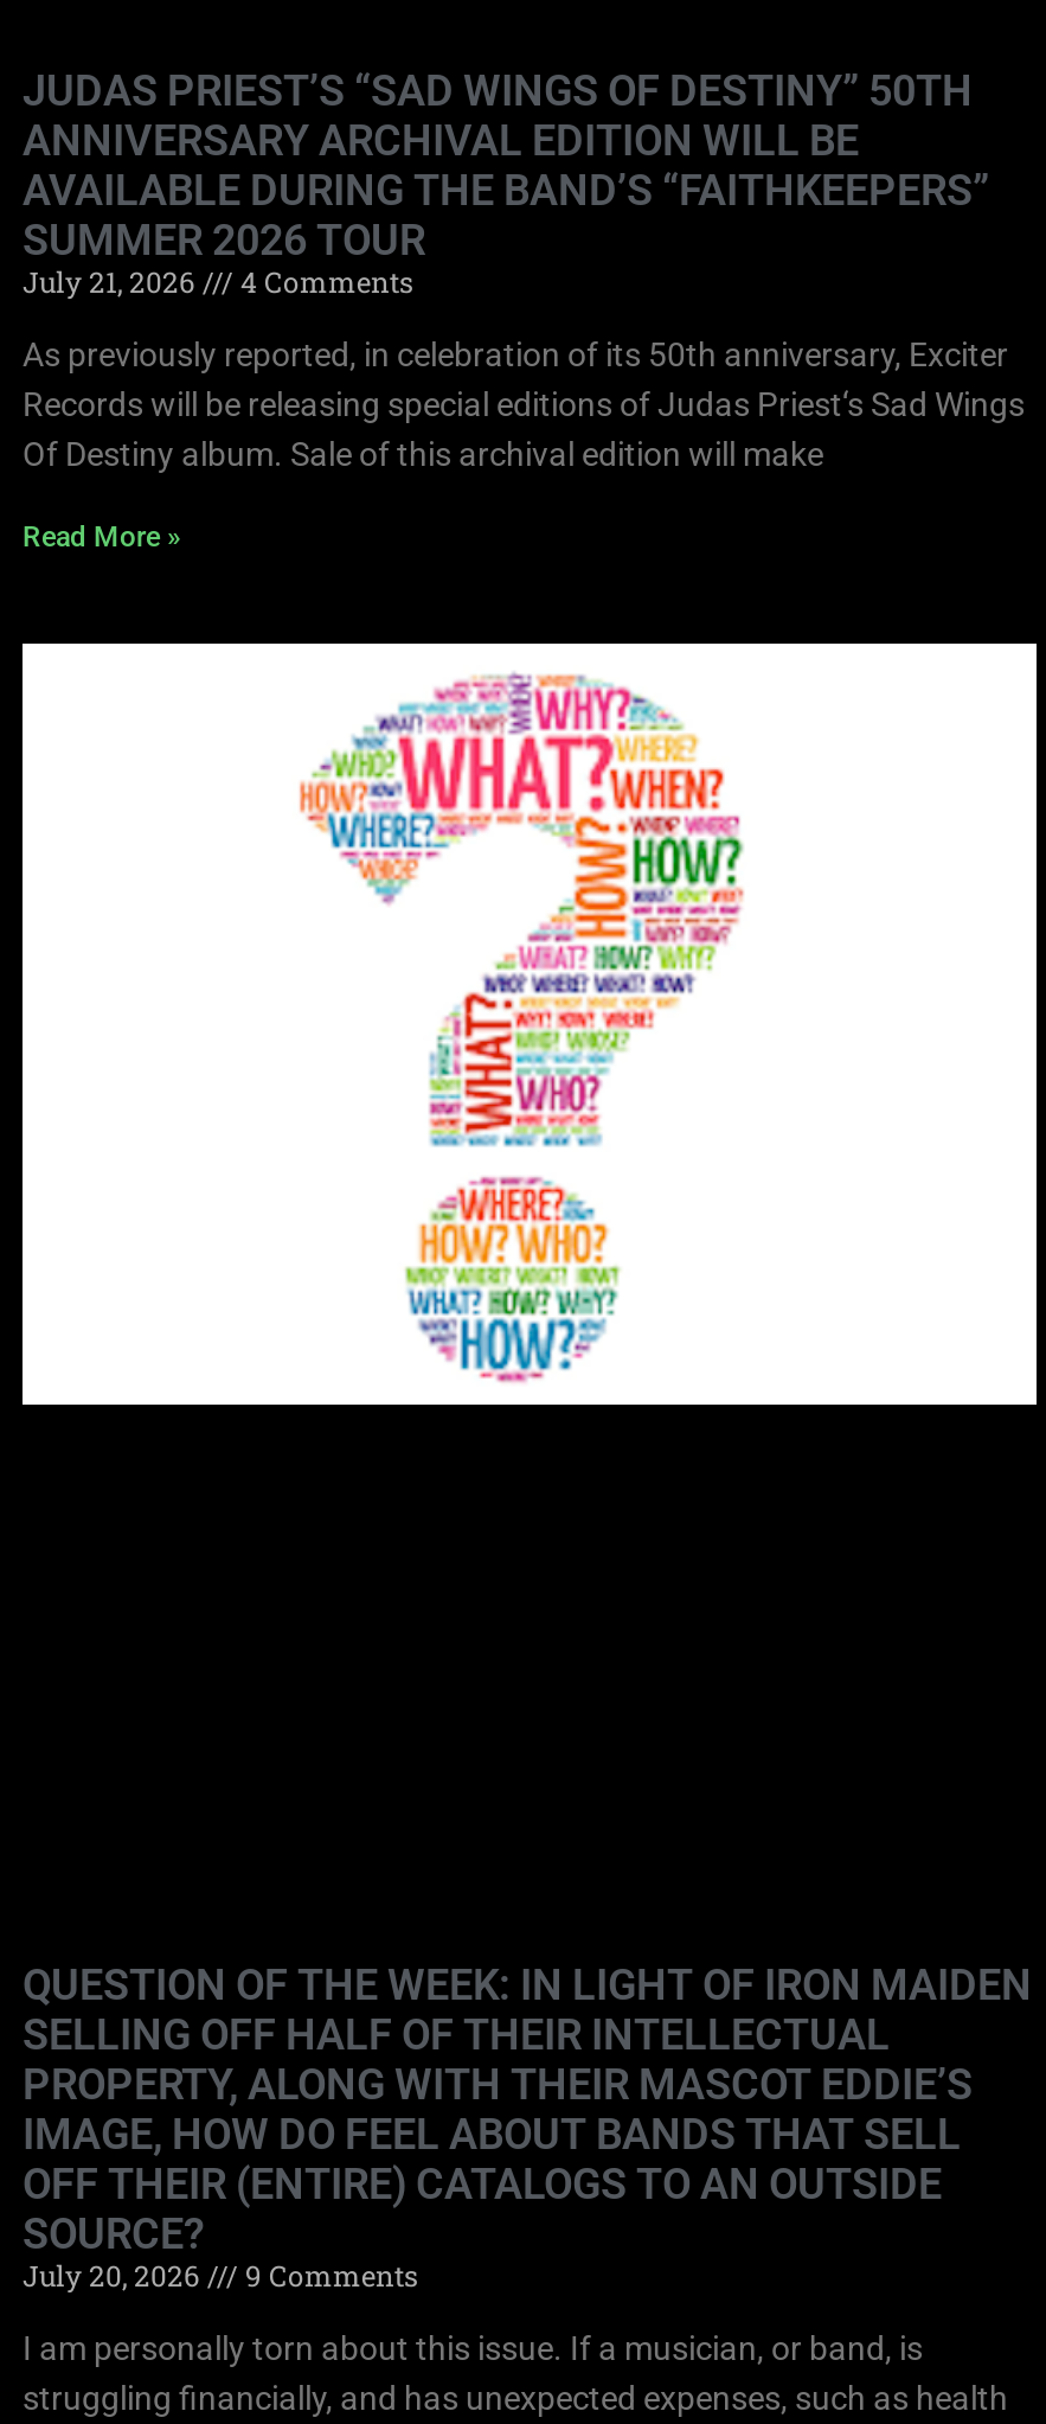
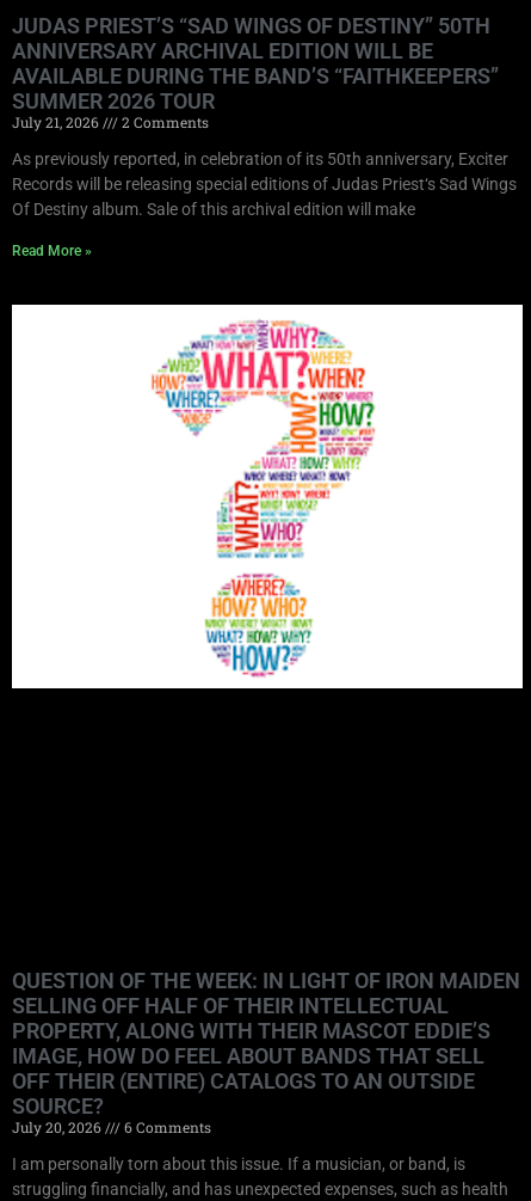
- July 21, 2026 4 Comments
+ July 21, 2026 2 Comments

- July 20, 2026 9 Comments
+ July 20, 2026 6 Comments
